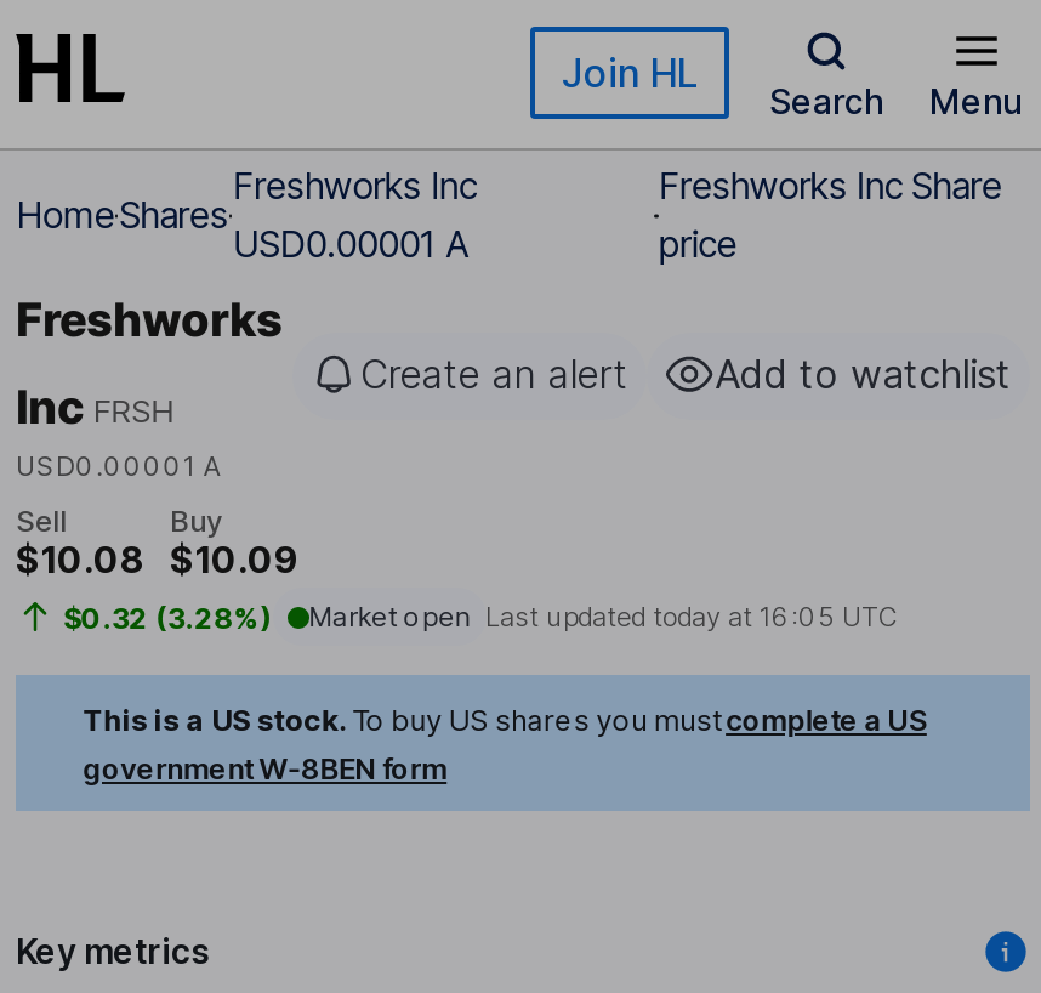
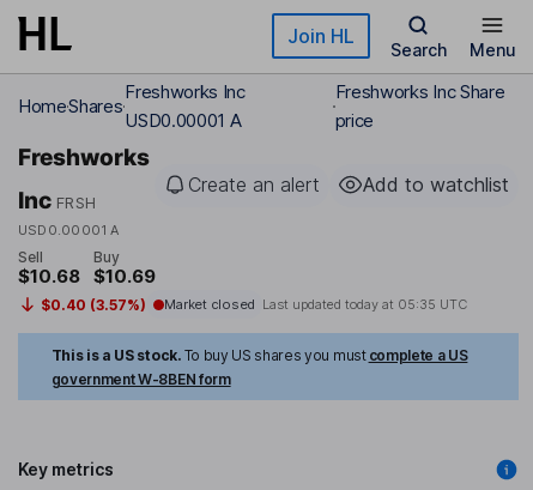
- $10.08
+ $10.68

- $10.09
+ $10.69

- $0.32 (3.28%)
+ $0.40 (3.57%)

- Market open Last updated today at 16:05 UTC
+ Market closed Last updated today at 05:35 UTC
